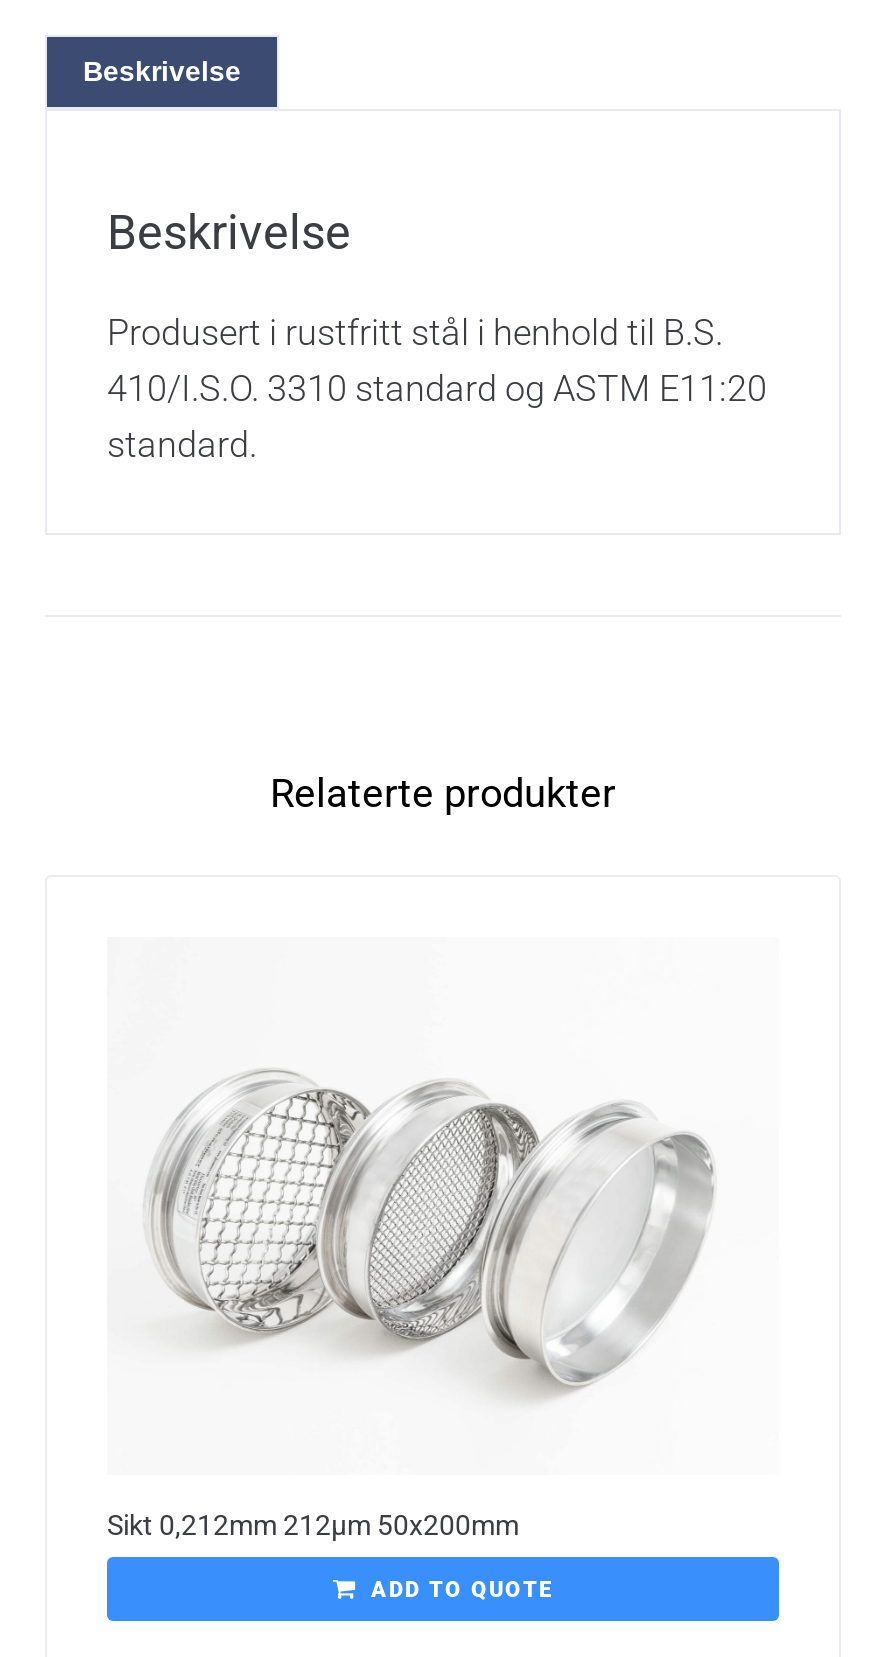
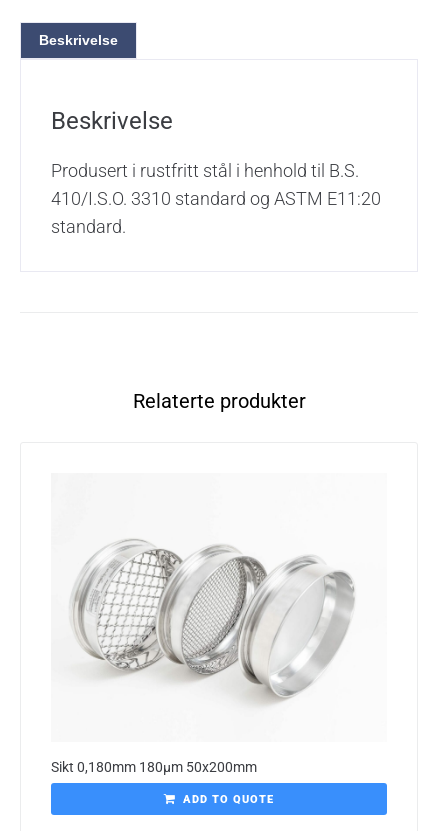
- Sikt 0,212mm 212µm 50x200mm
+ Sikt 0,180mm 180µm 50x200mm
